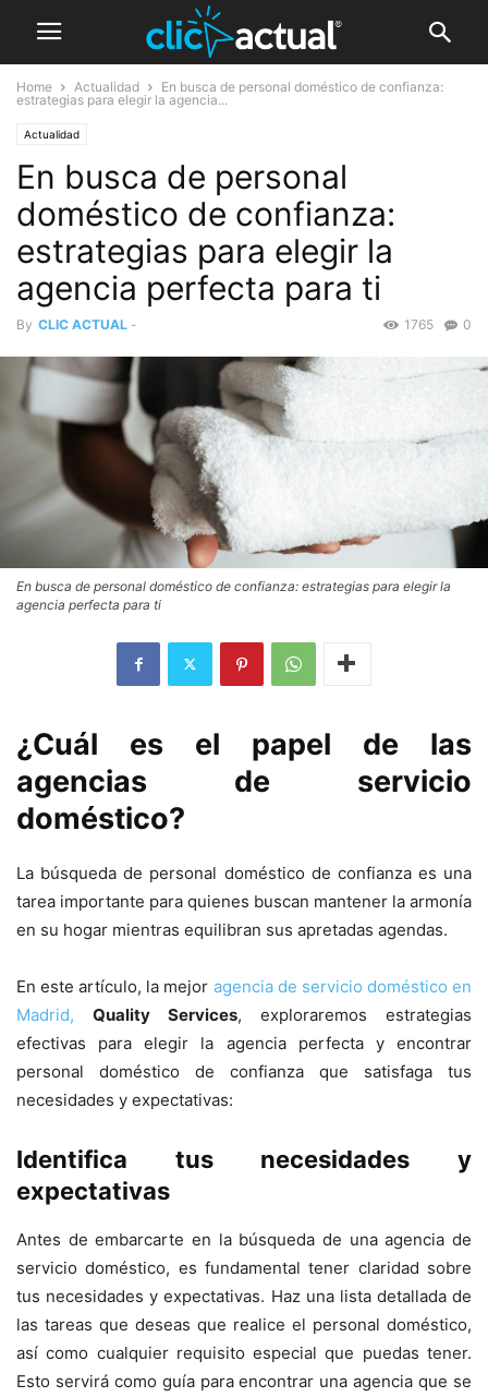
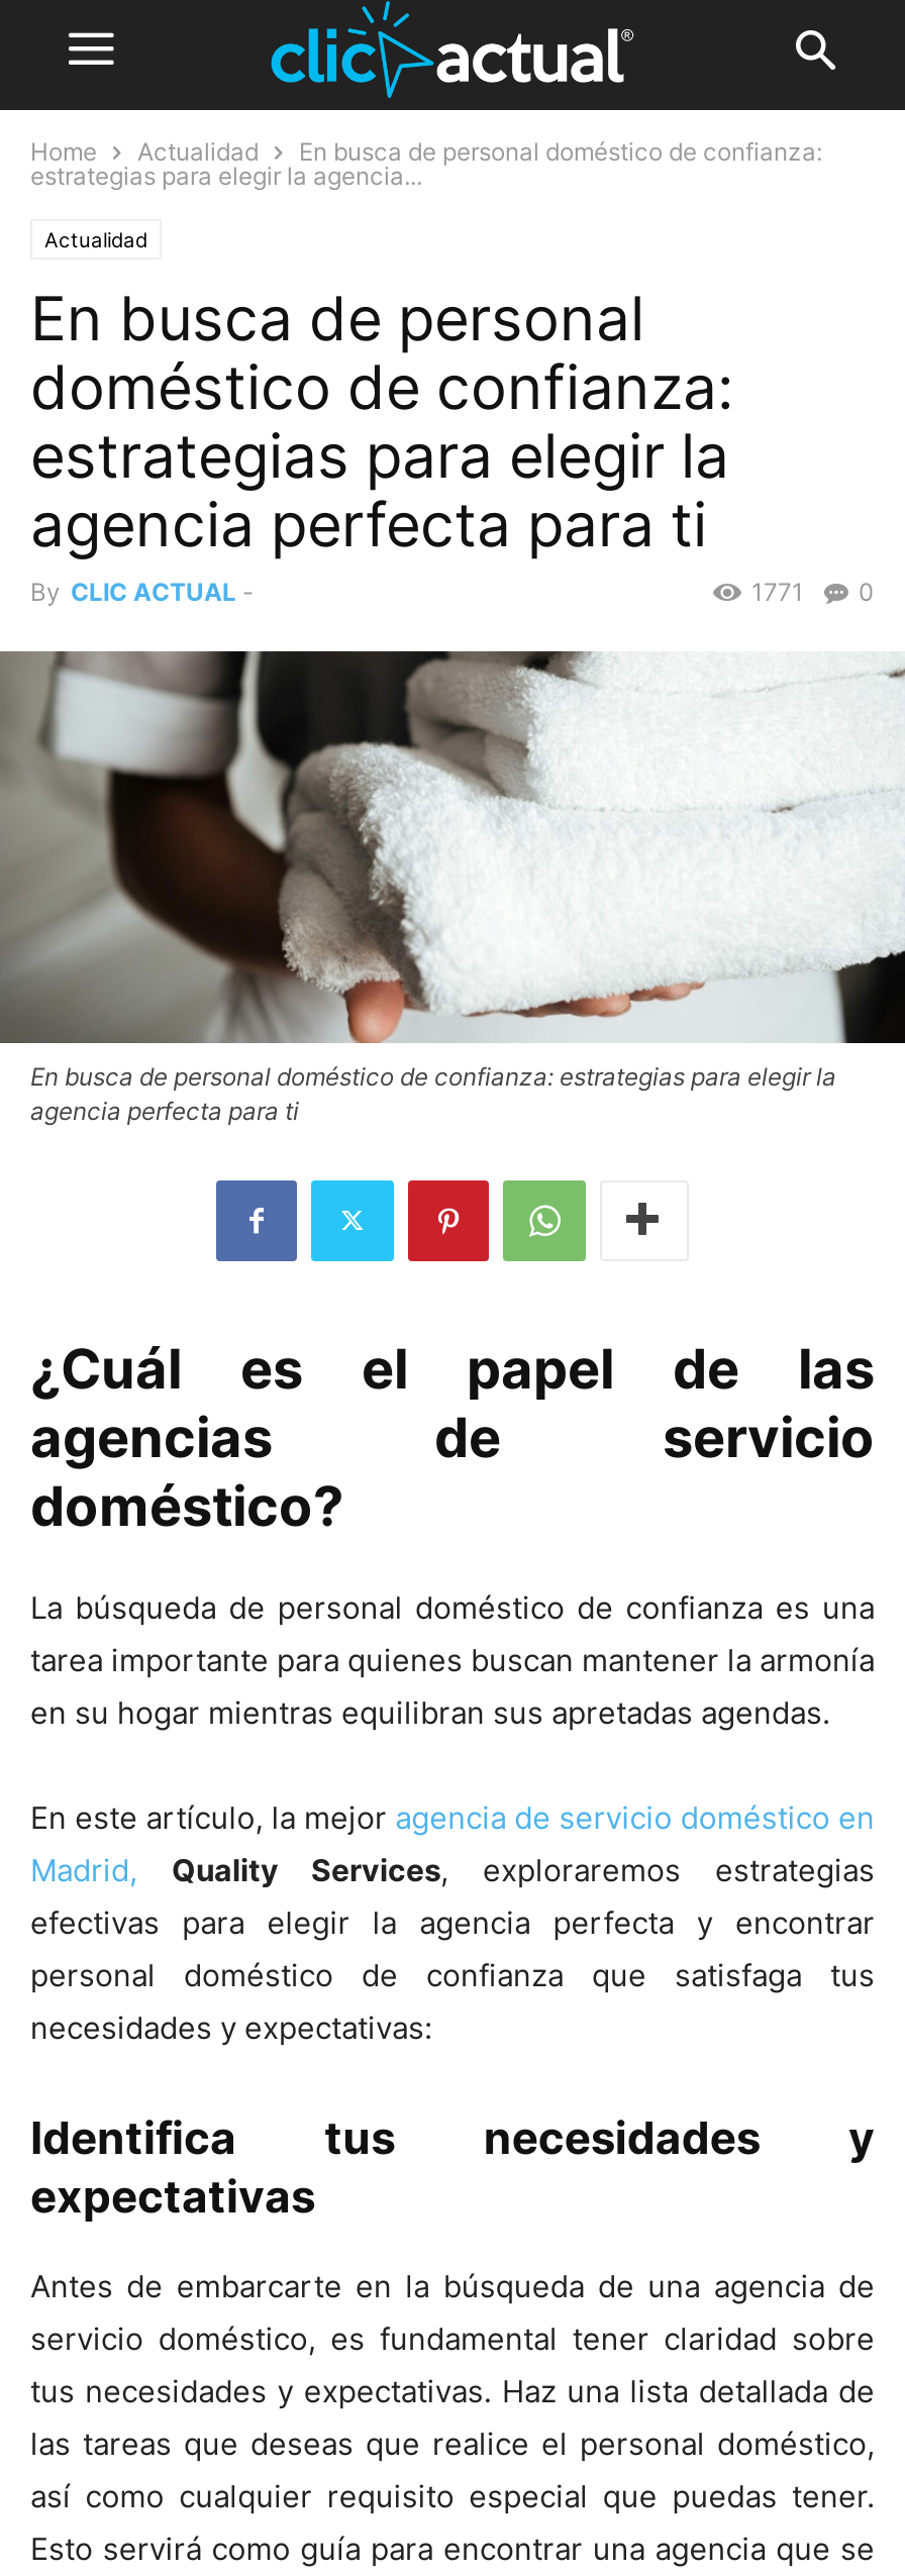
- 1765 0
+ 1771 0
